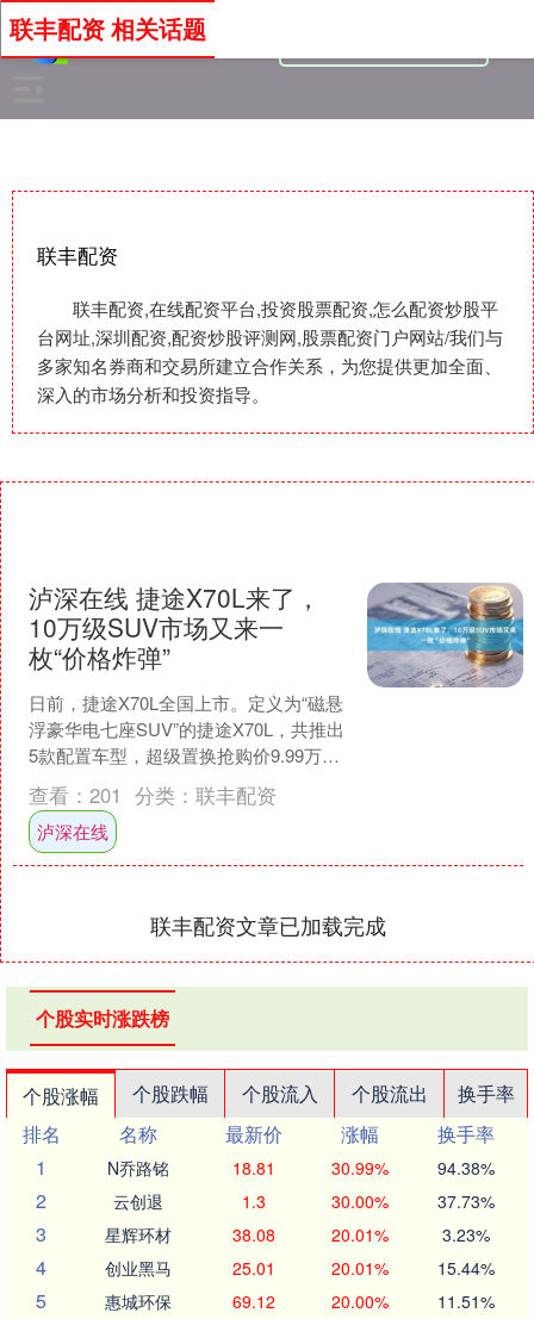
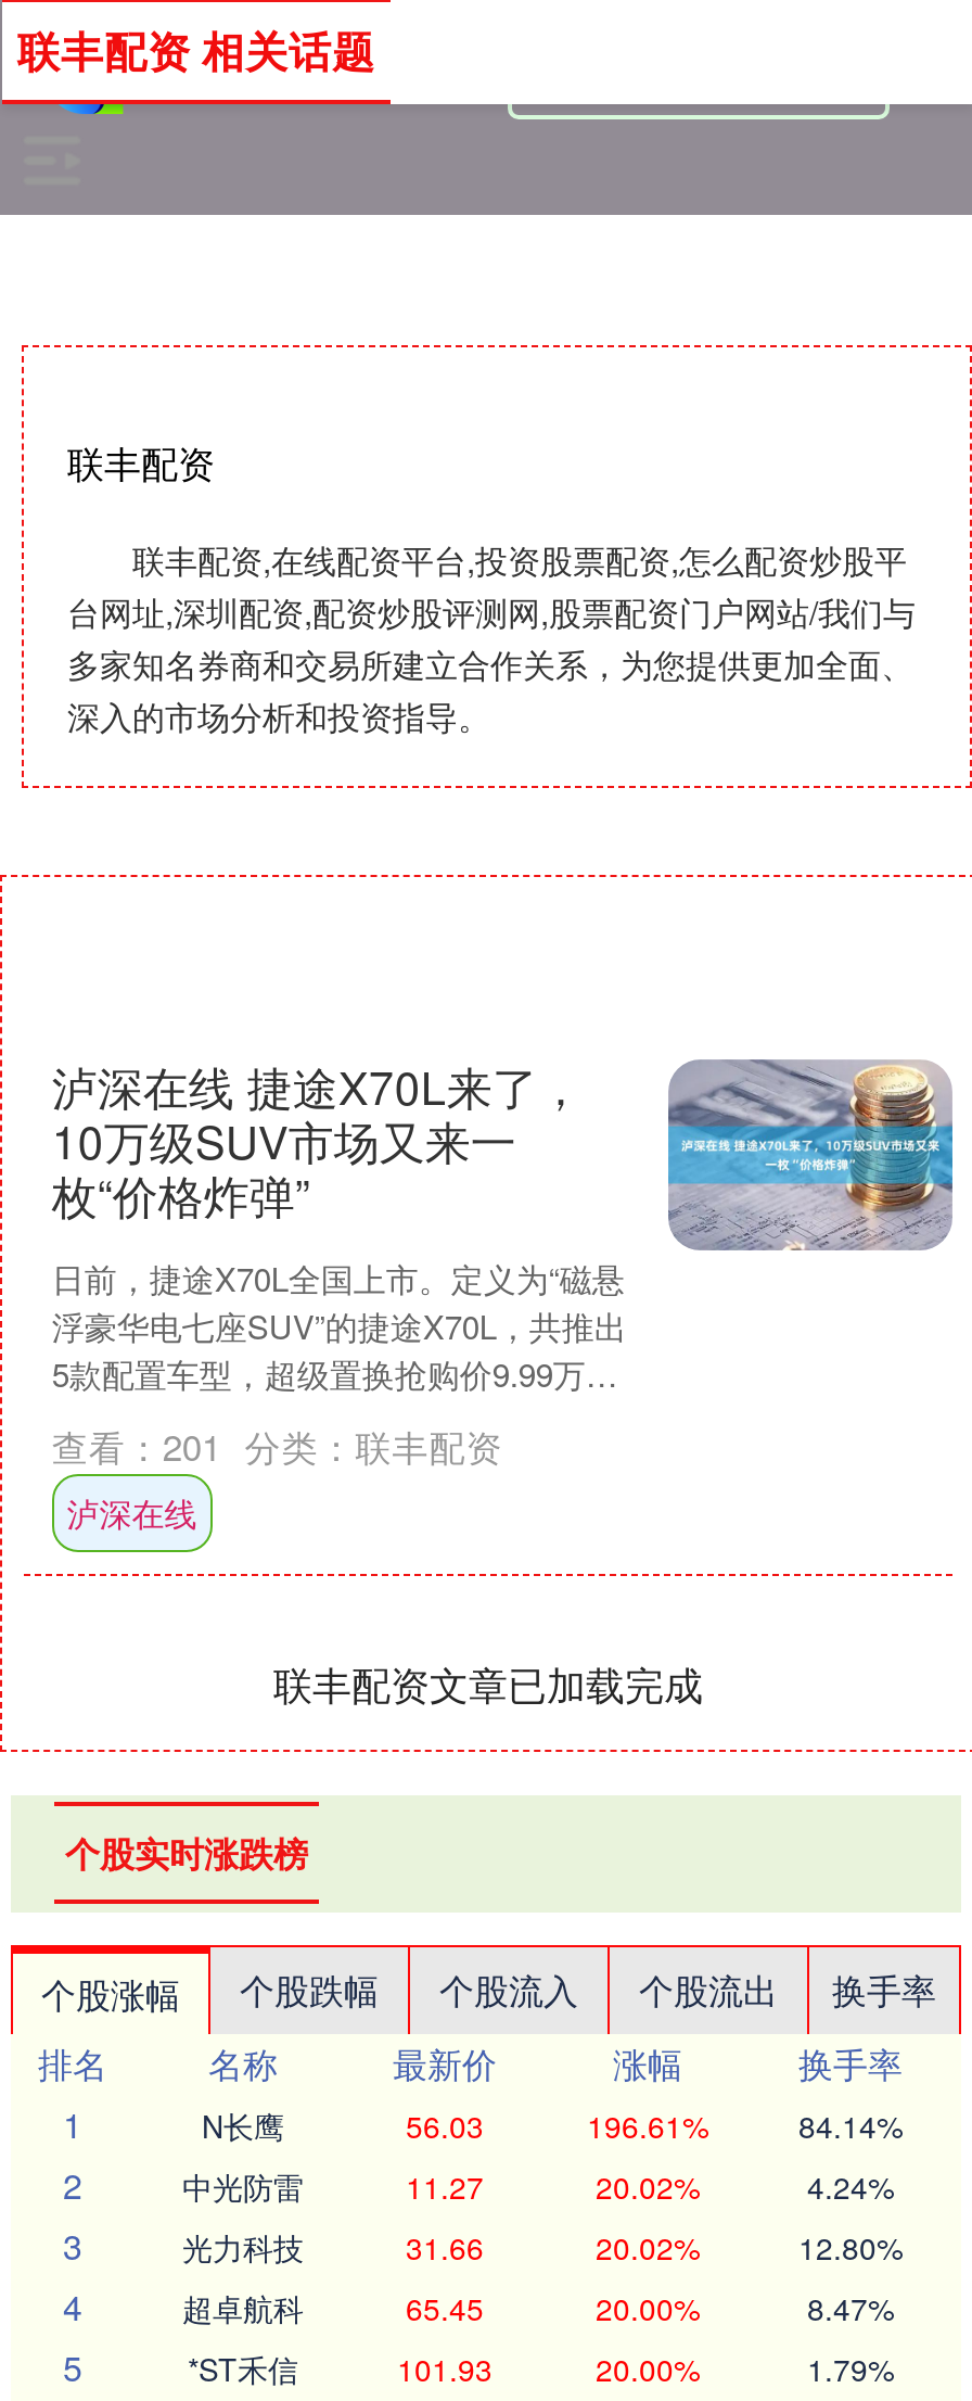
- N乔路铭
- 18.81
- 30.99%
- 94.38%
+ N长鹰
+ 56.03
+ 196.61%
+ 84.14%

- 云创退
- 1.3
- 30.00%
- 37.73%
+ 中光防雷
+ 11.27
+ 20.02%
+ 4.24%

- 星辉环材
- 38.08
- 20.01%
- 3.23%
+ 光力科技
+ 31.66
+ 20.02%
+ 12.80%

- 创业黑马
- 25.01
- 20.01%
- 15.44%
+ 超卓航科
+ 65.45
+ 20.00%
+ 8.47%

- 惠城环保
- 69.12
+ *ST禾信
+ 101.93

- 11.51%
+ 1.79%
